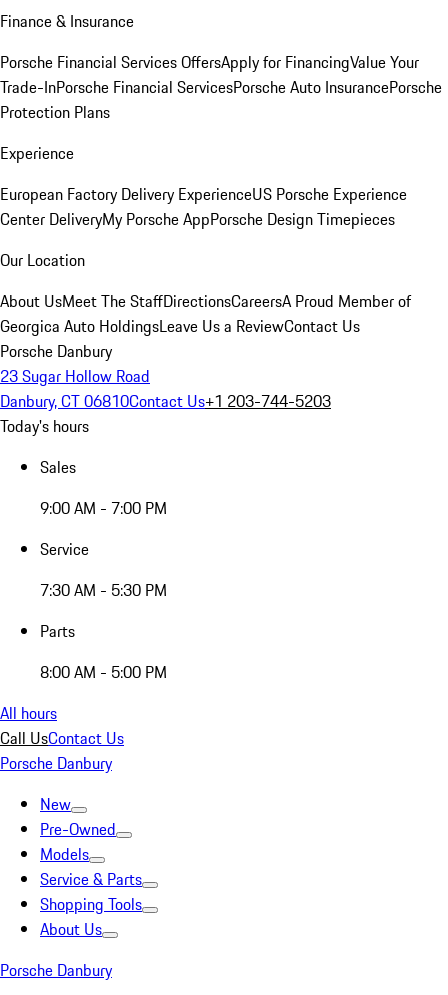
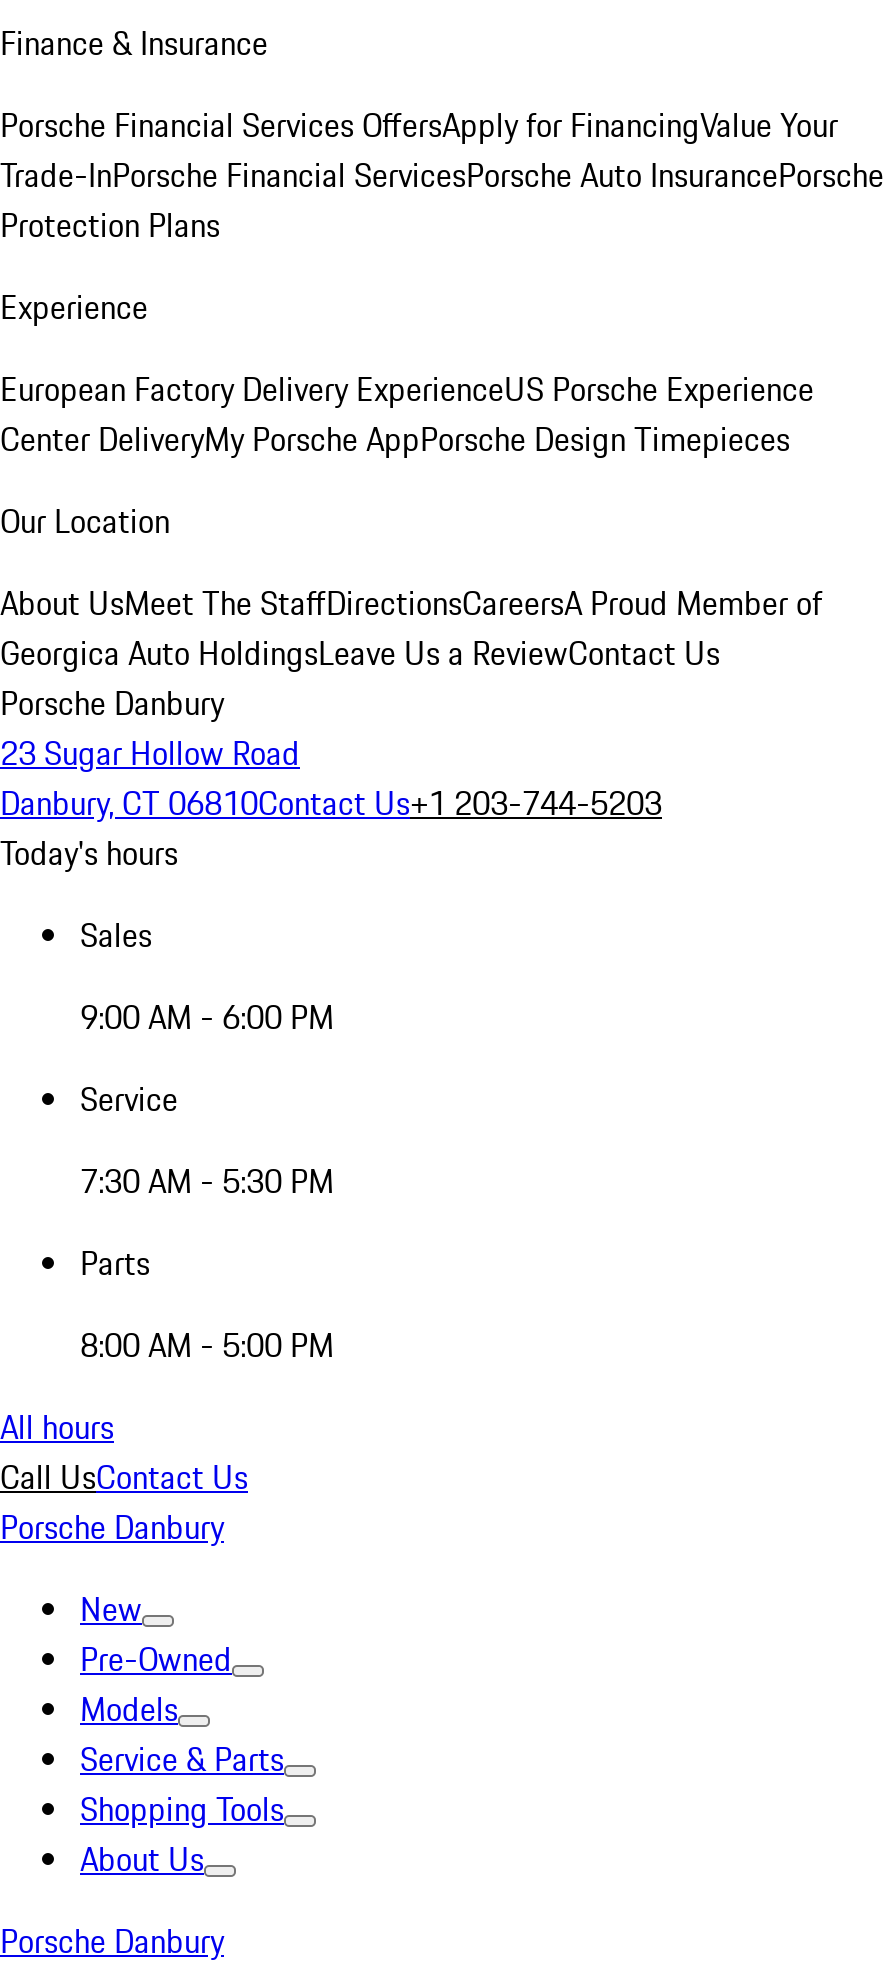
- 9:00 AM - 7:00 PM
+ 9:00 AM - 6:00 PM
